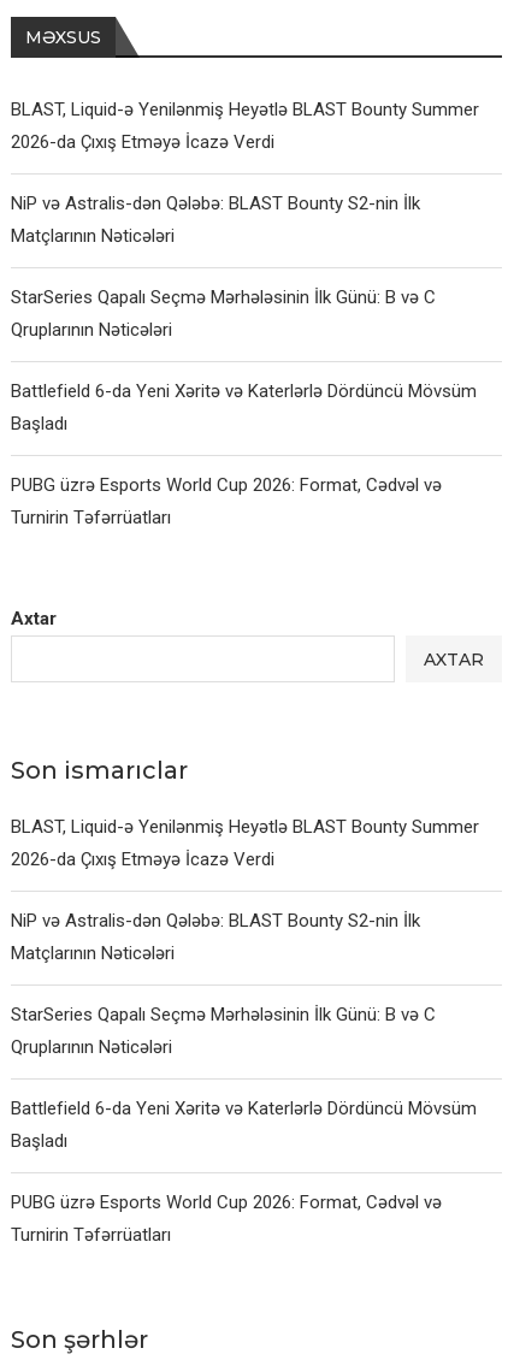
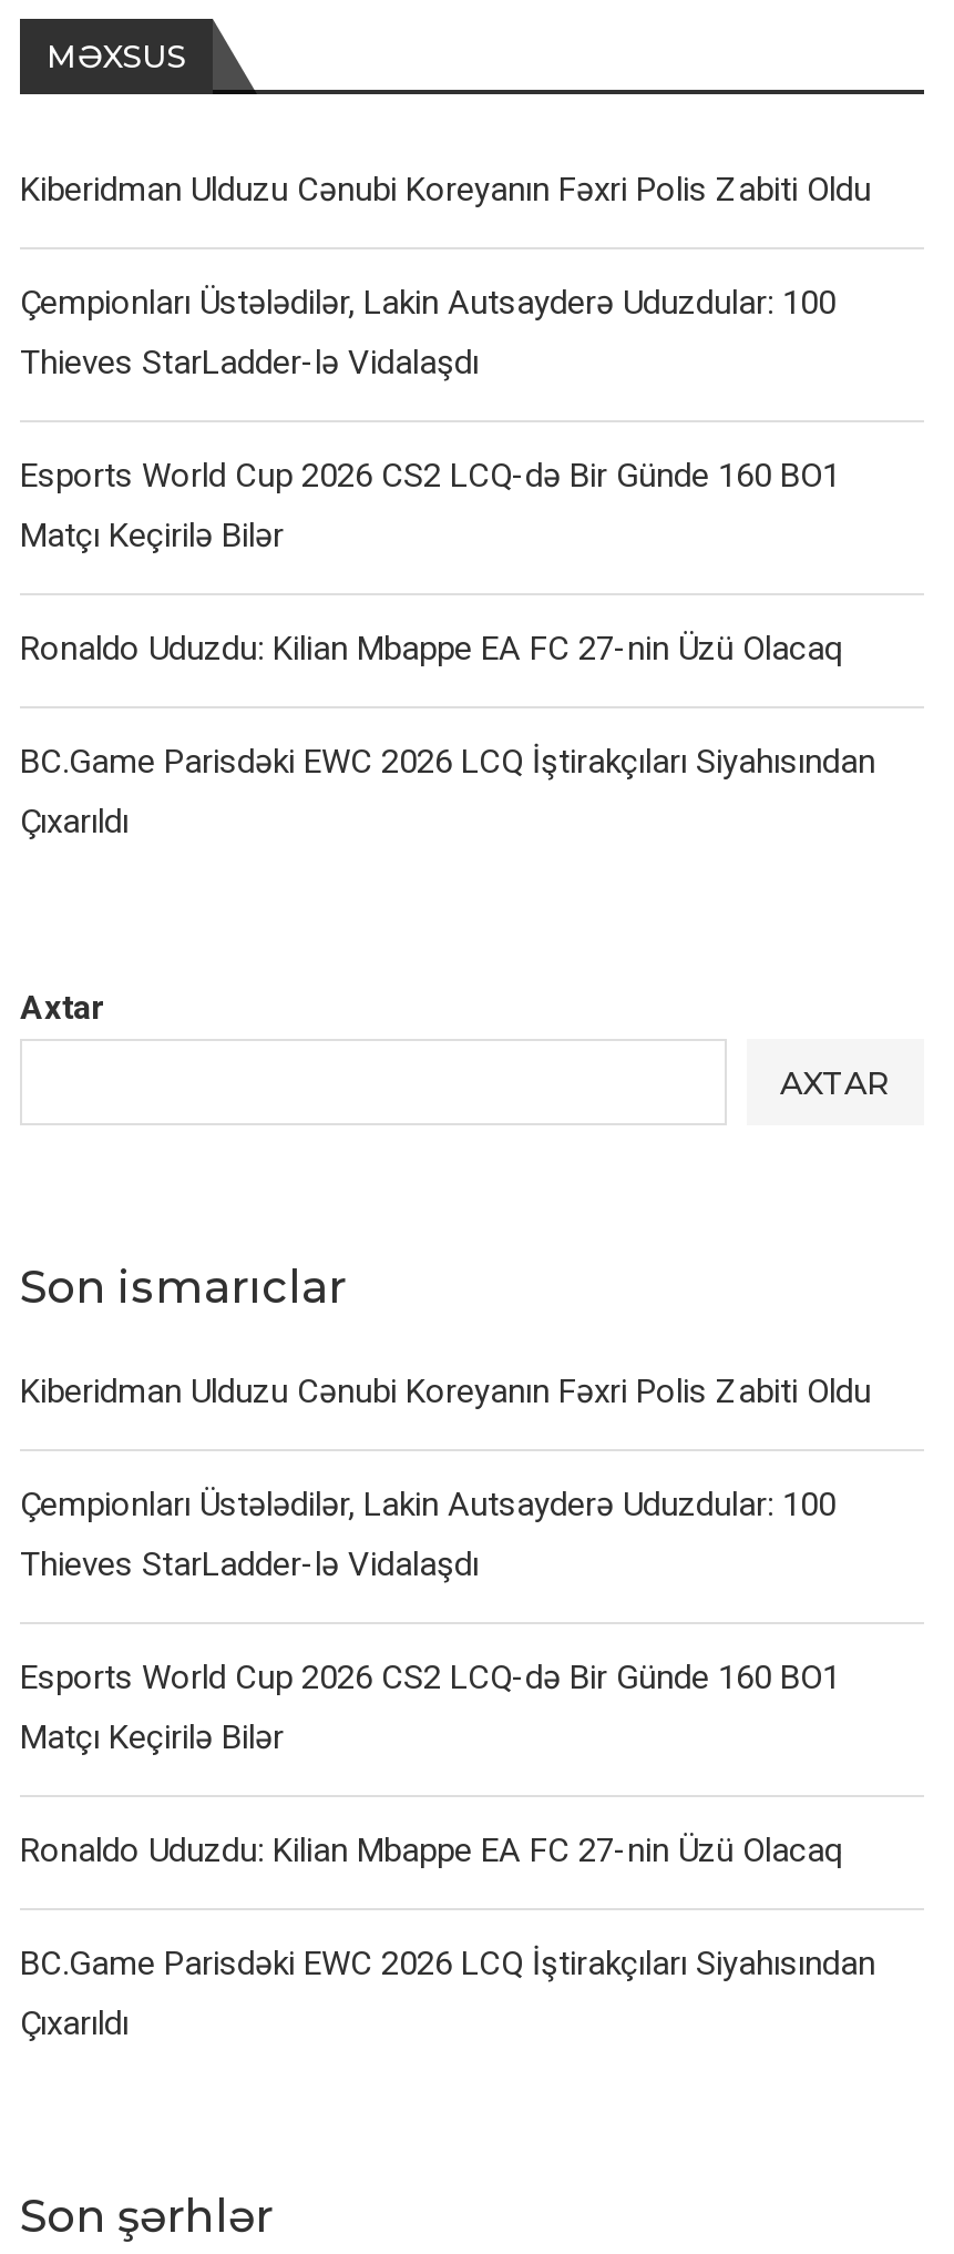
- BLAST, Liquid-ə Yenilənmiş Heyətlə BLAST Bounty Summer
- 2026-da Çıxış Etməyə İcazə Verdi
- NiP və Astralis-dən Qələbə: BLAST Bounty S2-nin İlk
- Matçlarının Nəticələri
- StarSeries Qapalı Seçmə Mərhələsinin İlk Günü: B və C
- Qruplarının Nəticələri
- Battlefield 6-da Yeni Xəritə və Katerlərlə Dördüncü Mövsüm
- Başladı
- PUBG üzrə Esports World Cup 2026: Format, Cədvəl və
- Turnirin Təfərrüatları
+ Kiberidman Ulduzu Cənubi Koreyanın Fəxri Polis Zabiti Oldu
+ Çempionları Üstələdilər, Lakin Autsayderə Uduzdular: 100
+ Thieves StarLadder-lə Vidalaşdı
+ Esports World Cup 2026 CS2 LCQ-də Bir Günde 160 BO1
+ Matçı Keçirilə Bilər
+ Ronaldo Uduzdu: Kilian Mbappe EA FC 27-nin Üzü Olacaq
+ BC.Game Parisdəki EWC 2026 LCQ İştirakçıları Siyahısından
+ Çıxarıldı

- BLAST, Liquid-ə Yenilənmiş Heyətlə BLAST Bounty Summer
- 2026-da Çıxış Etməyə İcazə Verdi
- NiP və Astralis-dən Qələbə: BLAST Bounty S2-nin İlk
- Matçlarının Nəticələri
- StarSeries Qapalı Seçmə Mərhələsinin İlk Günü: B və C
- Qruplarının Nəticələri
- Battlefield 6-da Yeni Xəritə və Katerlərlə Dördüncü Mövsüm
- Başladı
- PUBG üzrə Esports World Cup 2026: Format, Cədvəl və
- Turnirin Təfərrüatları
+ Kiberidman Ulduzu Cənubi Koreyanın Fəxri Polis Zabiti Oldu
+ Çempionları Üstələdilər, Lakin Autsayderə Uduzdular: 100
+ Thieves StarLadder-lə Vidalaşdı
+ Esports World Cup 2026 CS2 LCQ-də Bir Günde 160 BO1
+ Matçı Keçirilə Bilər
+ Ronaldo Uduzdu: Kilian Mbappe EA FC 27-nin Üzü Olacaq
+ BC.Game Parisdəki EWC 2026 LCQ İştirakçıları Siyahısından
+ Çıxarıldı
